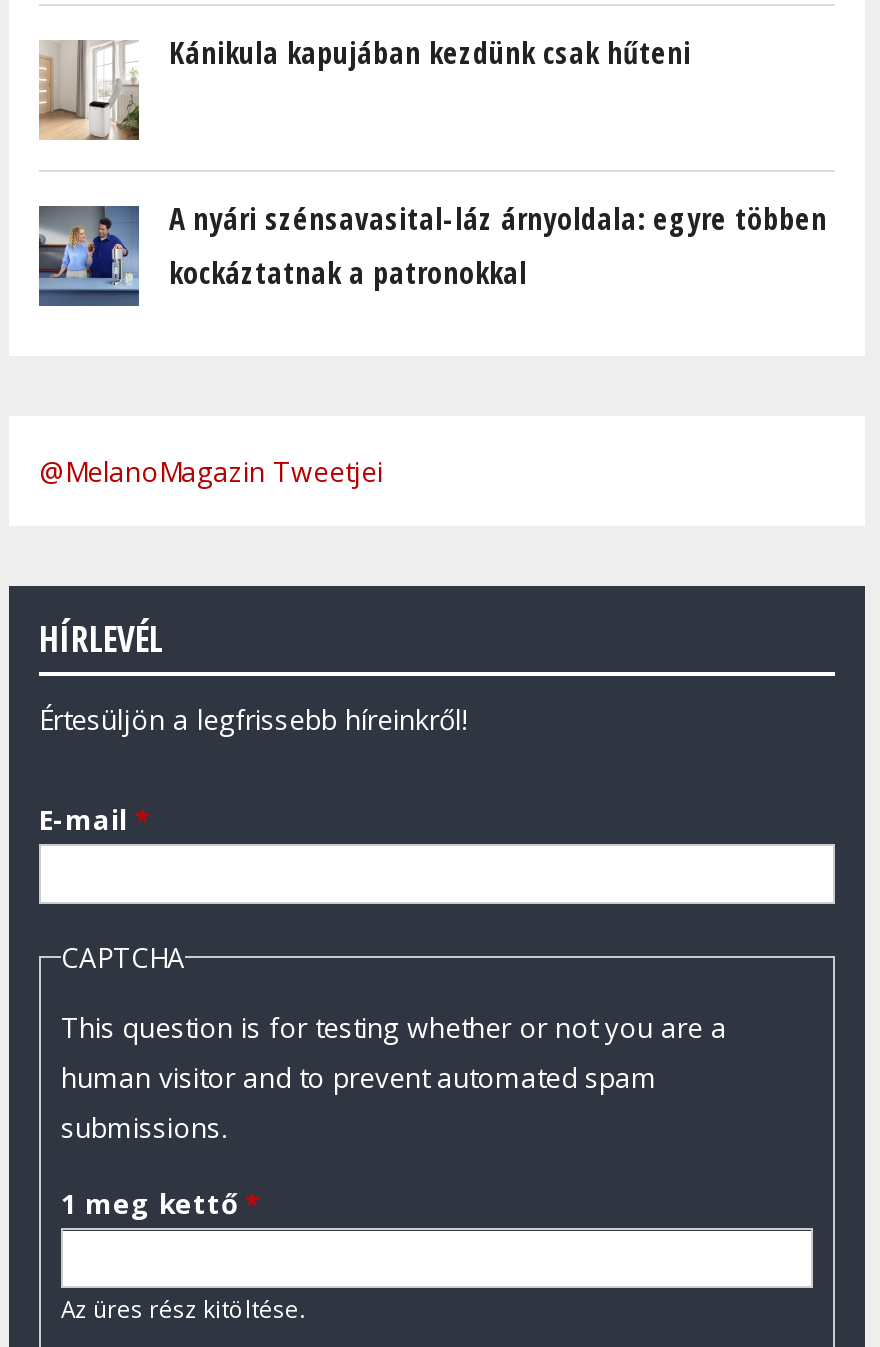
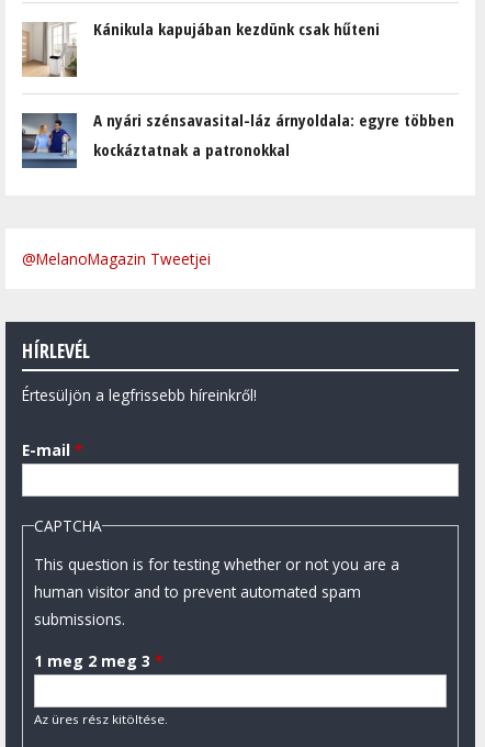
- 1 meg kettő *
+ 1 meg 2 meg 3 *
